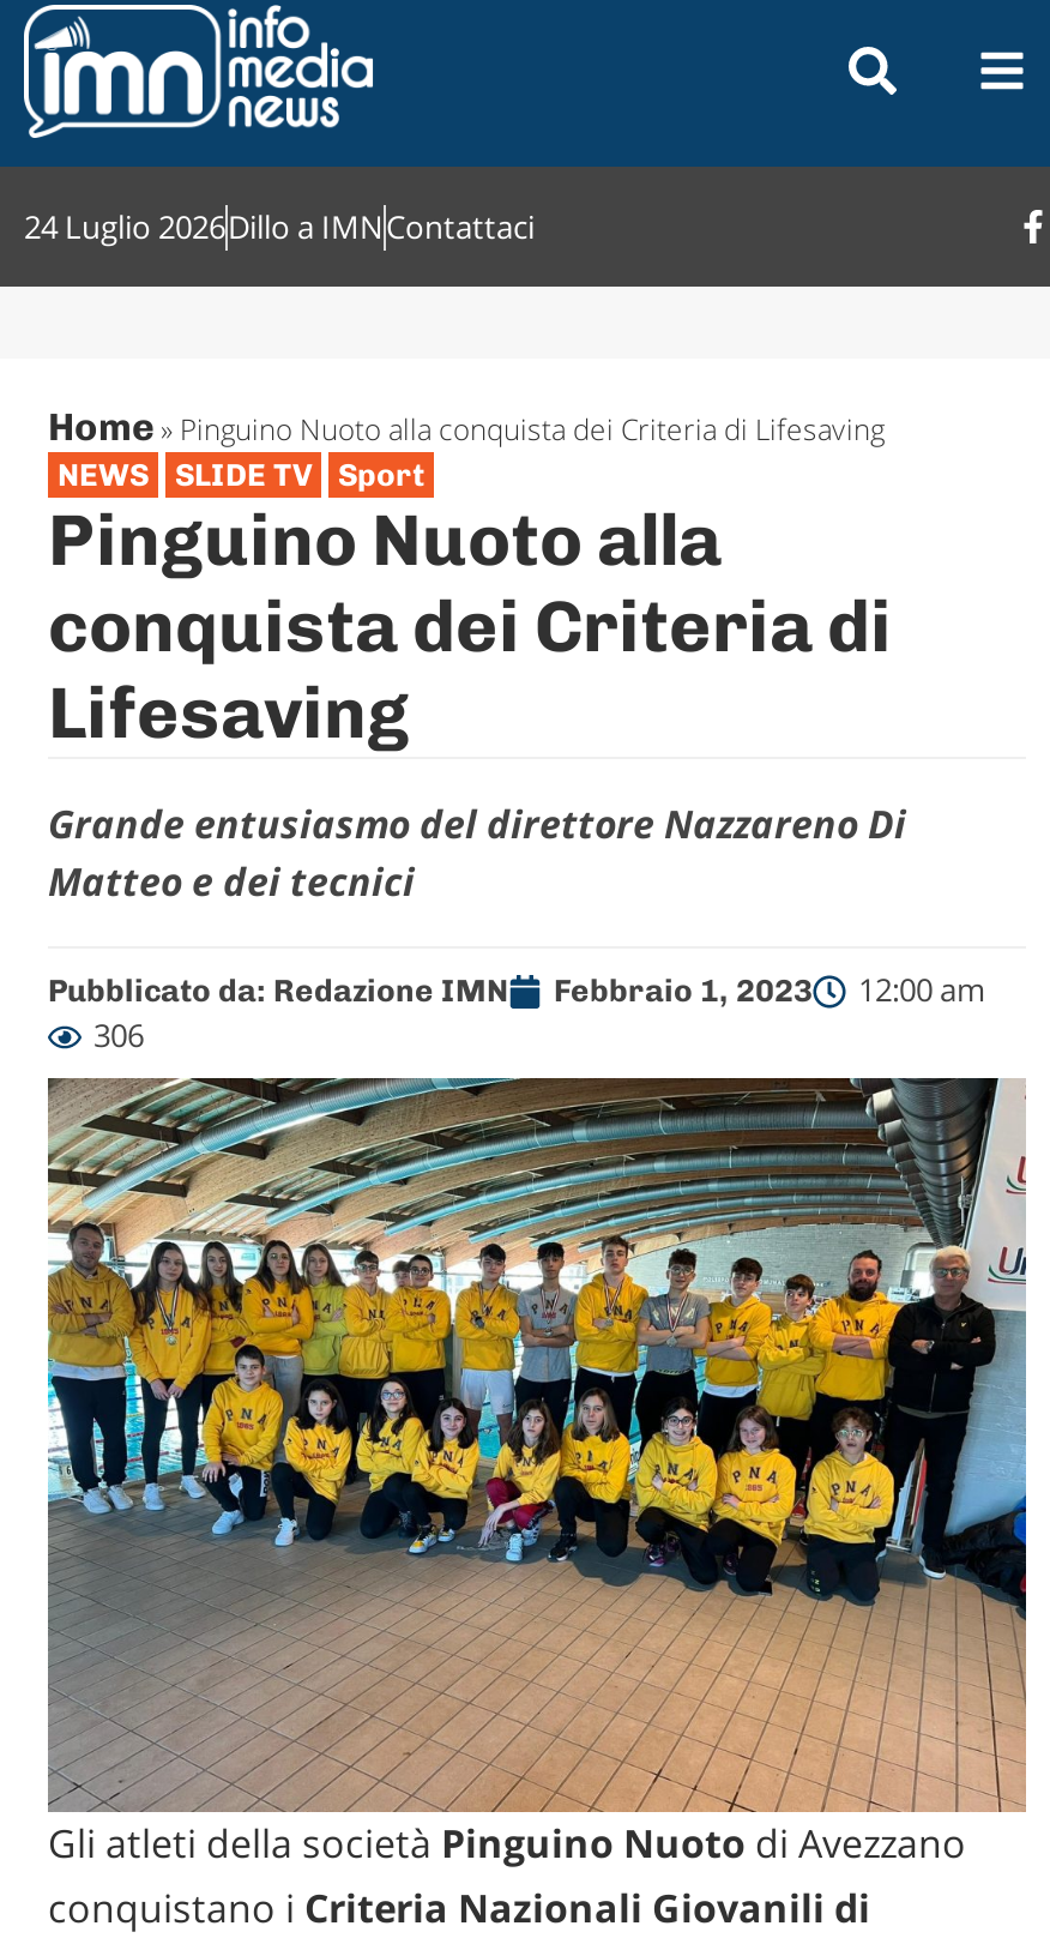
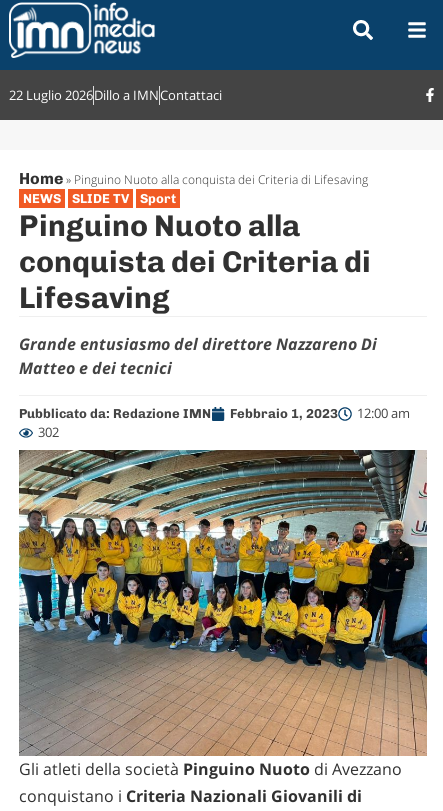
- 24 Luglio 2026Dillo a IMNContattaci
+ 22 Luglio 2026Dillo a IMNContattaci

- 306
+ 302
